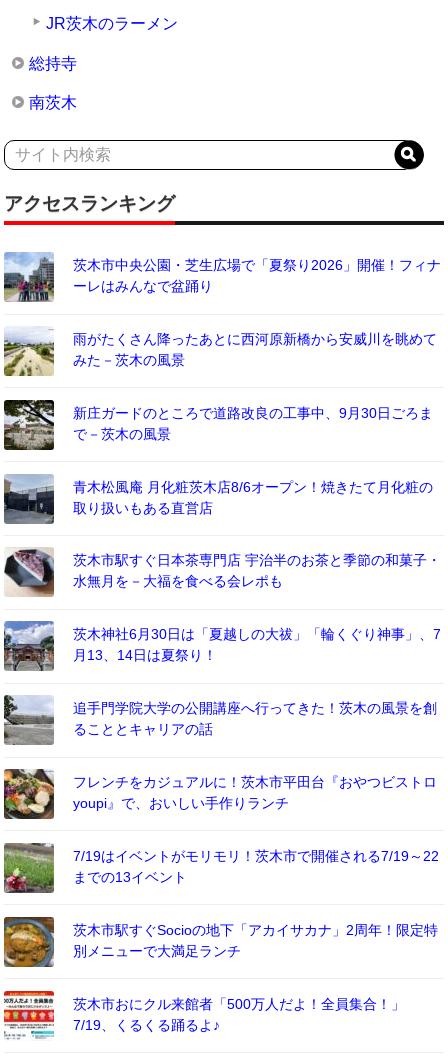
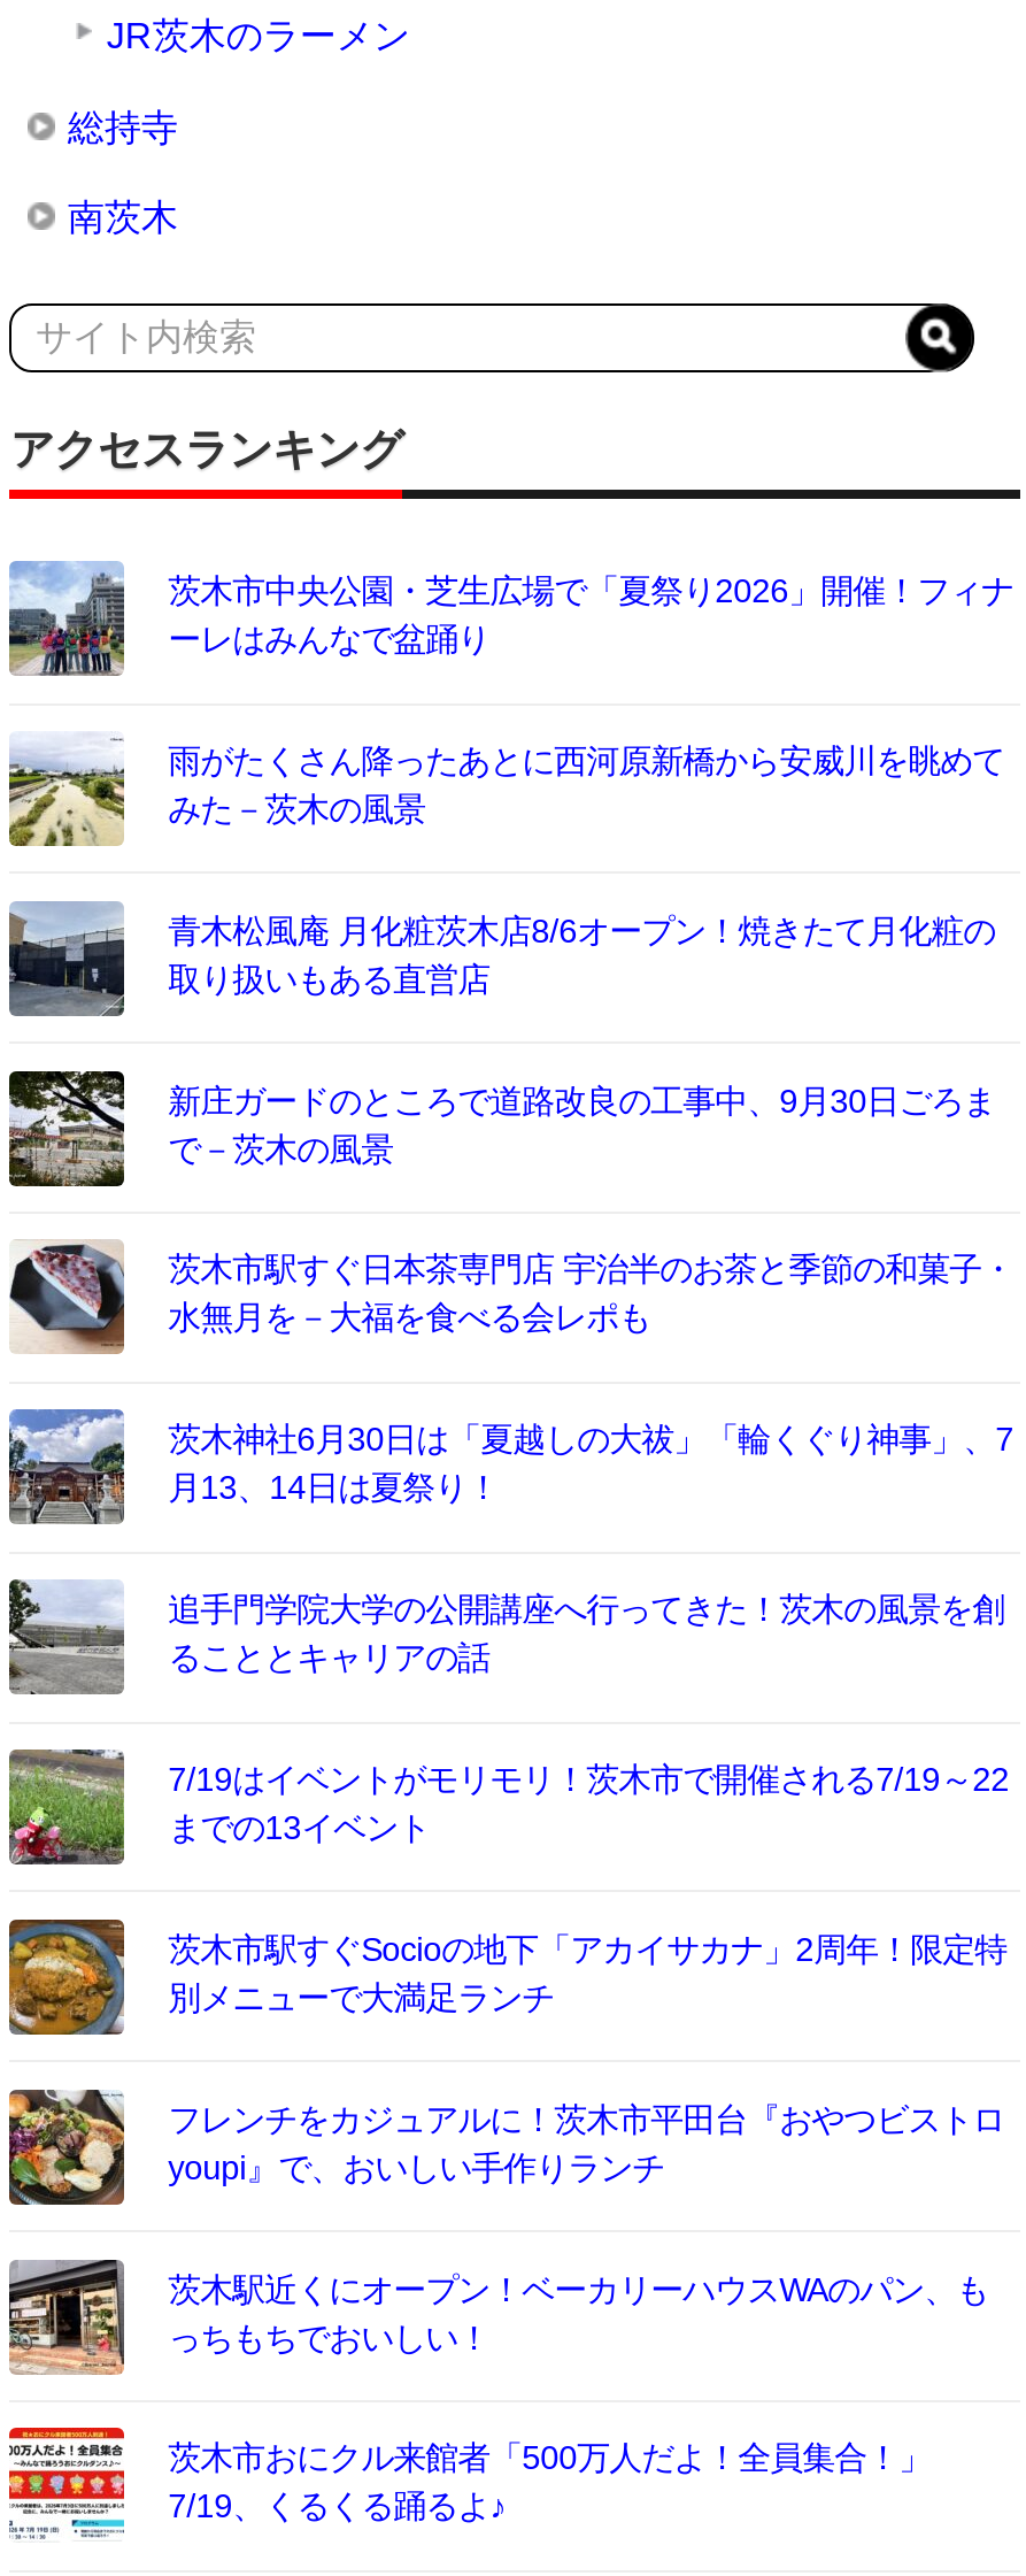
moved up: [image] | 青木松風庵 月化粧茨木店8/6オープン！焼きたて月化粧の | 取り扱いもある直営店

moved down: [image] | フレンチをカジュアルに！茨木市平田台『おやつビストロ | youpi』で、おいしい手作りランチ

moved up: [image] | 7/19はイベントがモリモリ！茨木市で開催される7/19～22 | までの13イベント | 茨木市駅すぐSocioの地下「アカイサカナ」2周年！限定特 | 別メニューで大満足ランチ

+ [image]
+ 茨木駅近くにオープン！ベーカリーハウスWAのパン、も
+ っちもちでおいしい！
